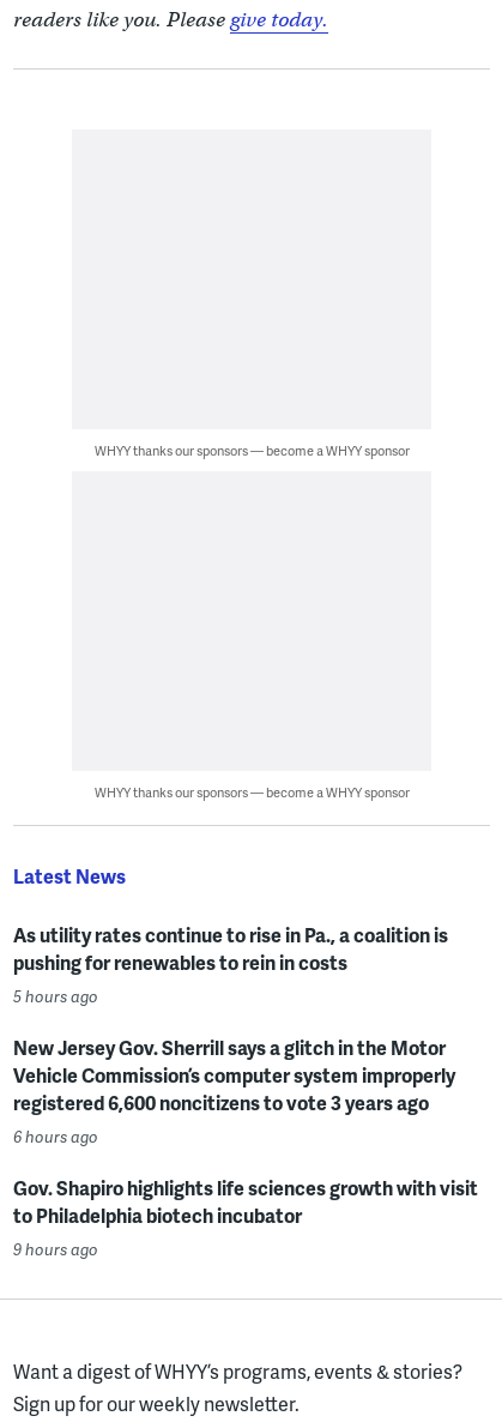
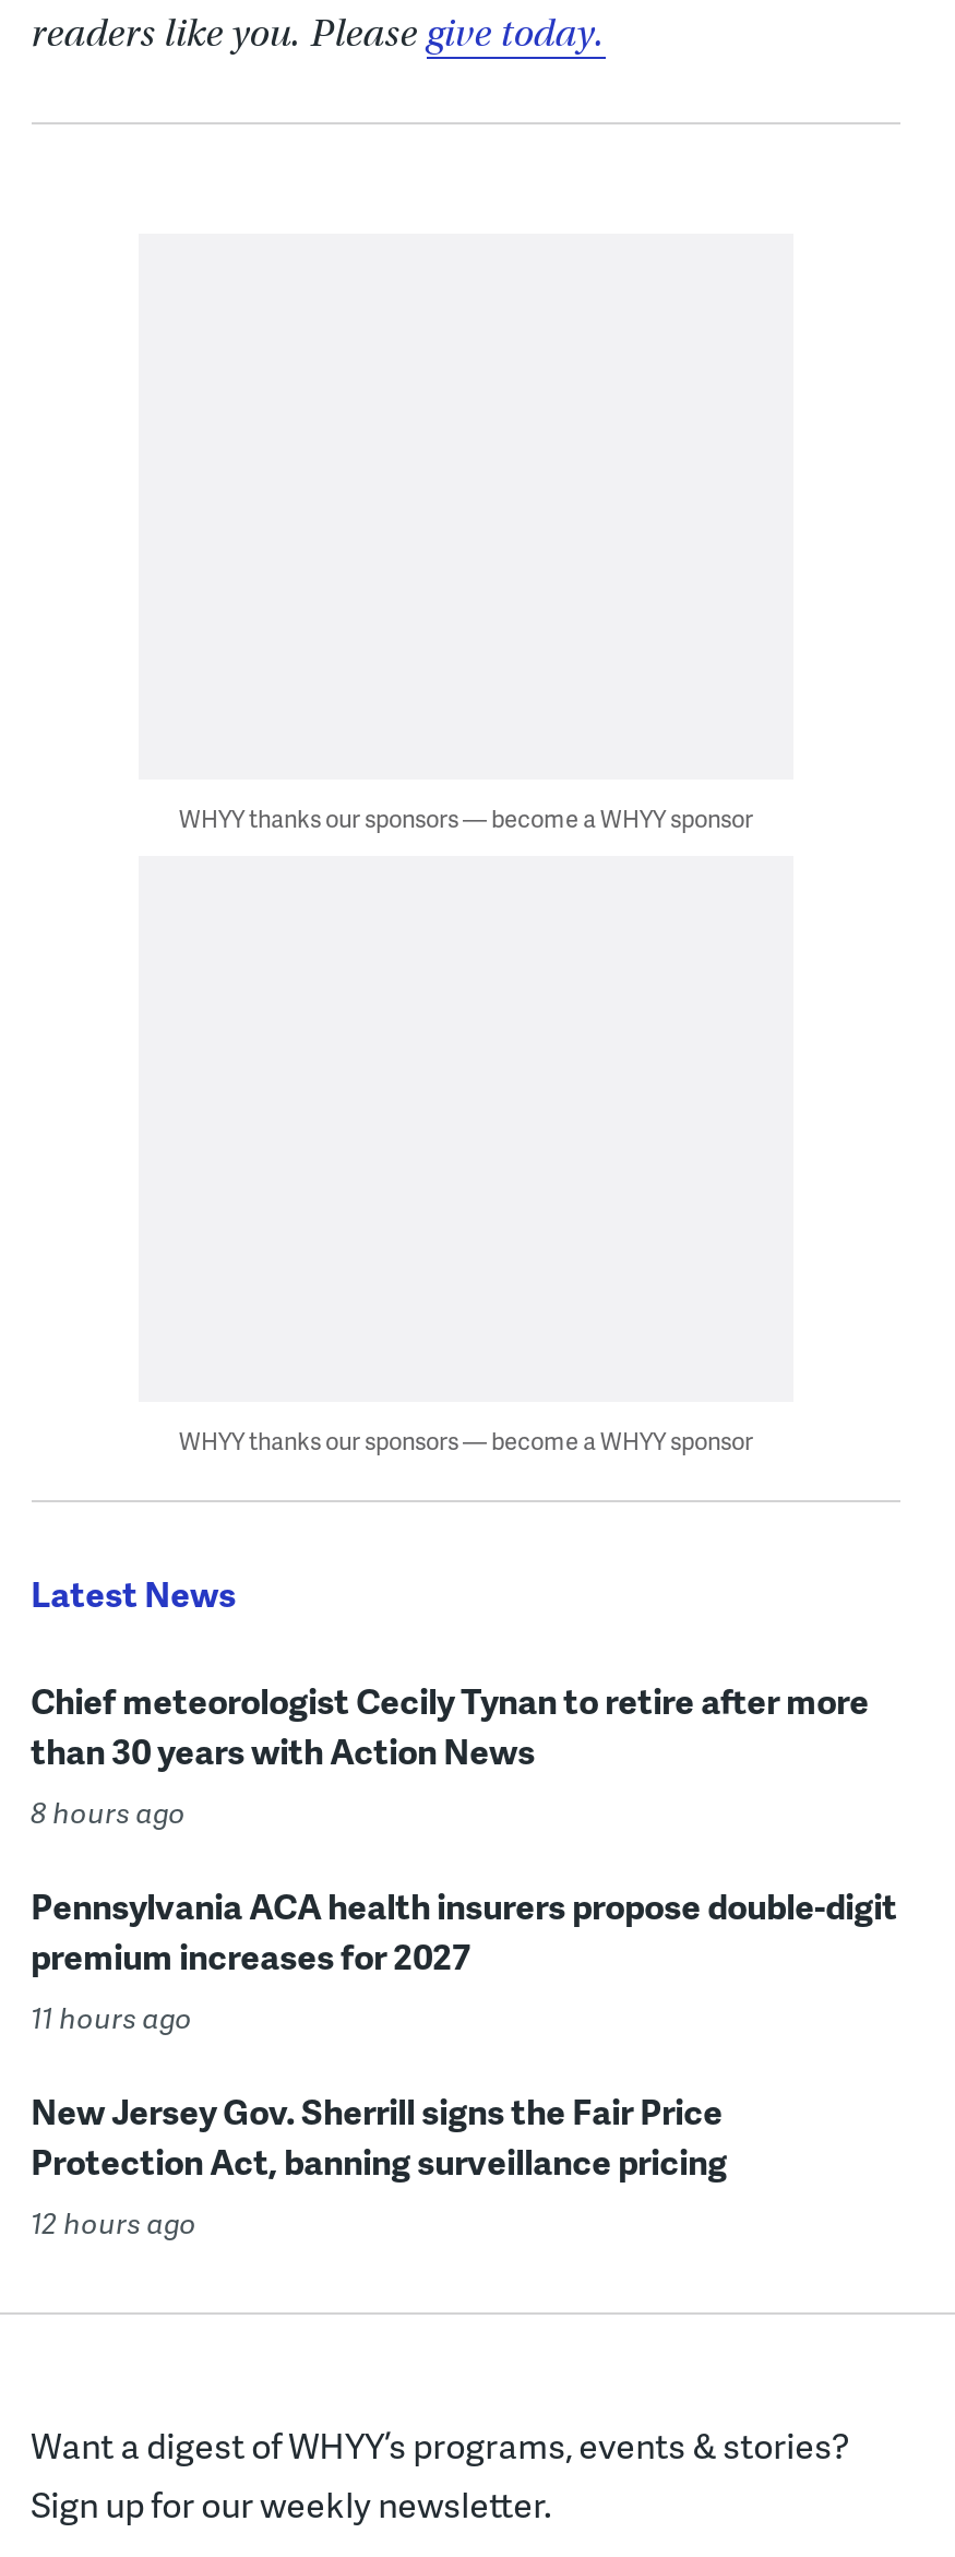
- As utility rates continue to rise in Pa., a coalition is
- pushing for renewables to rein in costs
- 5 hours ago
+ Chief meteorologist Cecily Tynan to retire after more
+ than 30 years with Action News
+ 8 hours ago

- New Jersey Gov. Sherrill says a glitch in the Motor
- Vehicle Commission’s computer system improperly
- registered 6,600 noncitizens to vote 3 years ago
- 6 hours ago
+ Pennsylvania ACA health insurers propose double-digit
+ premium increases for 2027
+ 11 hours ago

- Gov. Shapiro highlights life sciences growth with visit
- to Philadelphia biotech incubator
- 9 hours ago
+ New Jersey Gov. Sherrill signs the Fair Price
+ Protection Act, banning surveillance pricing
+ 12 hours ago
